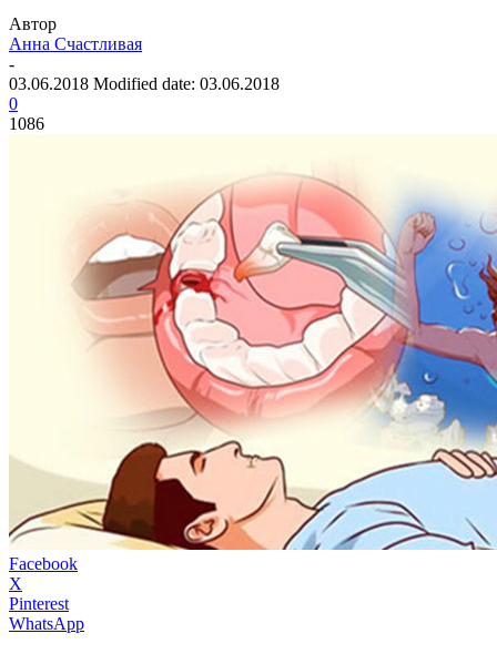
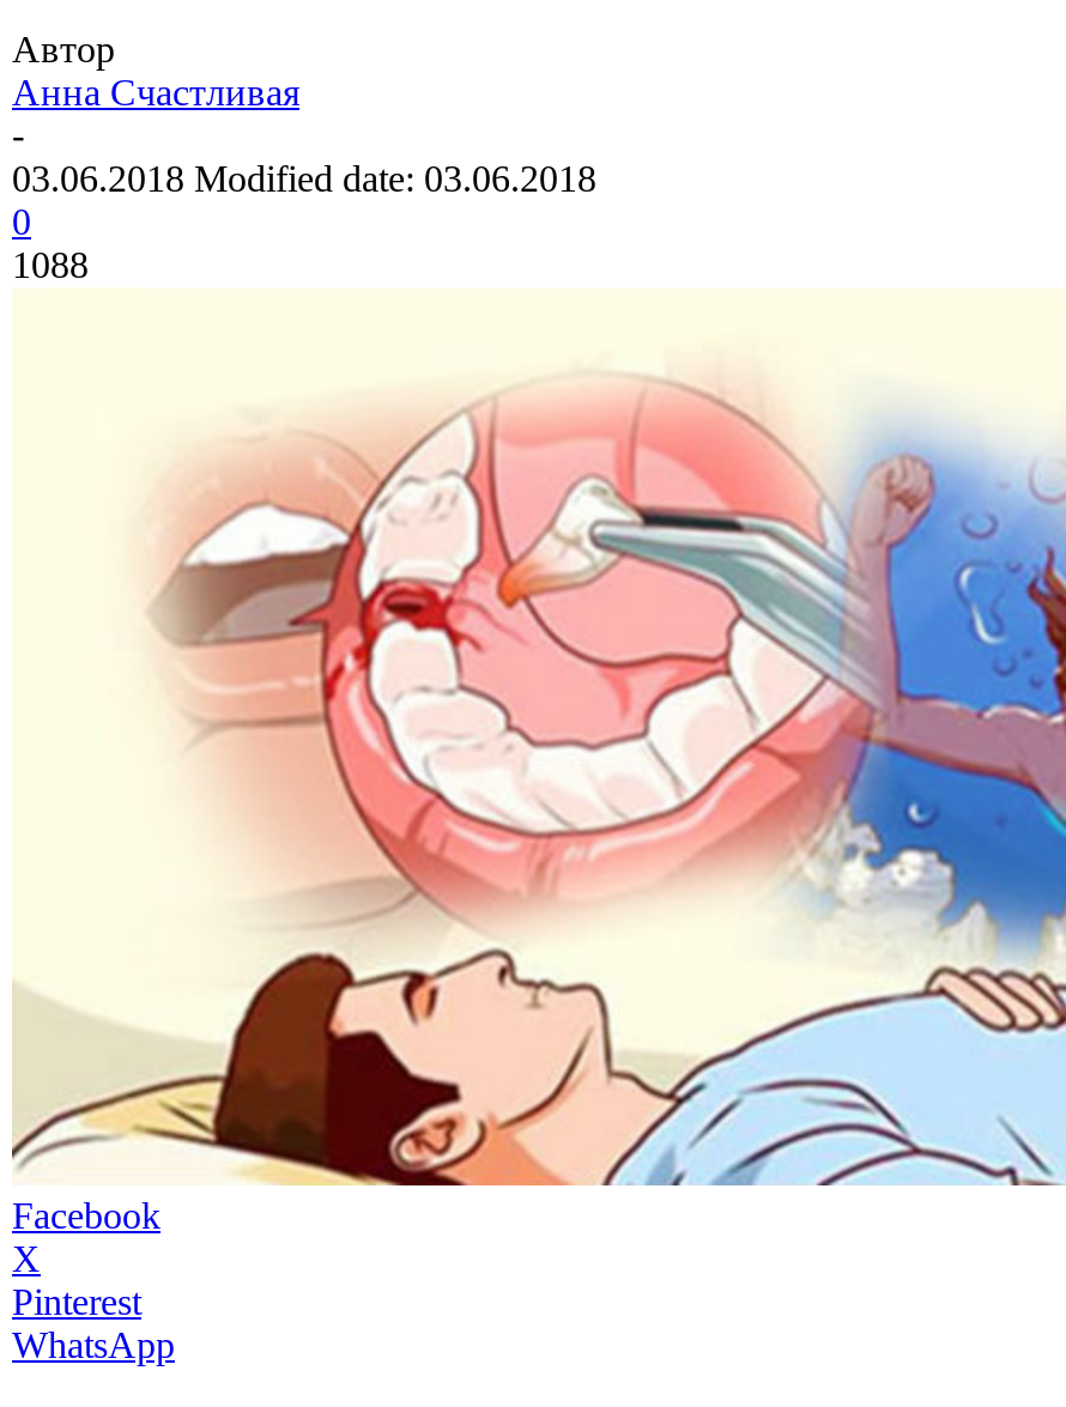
- 1086
+ 1088
